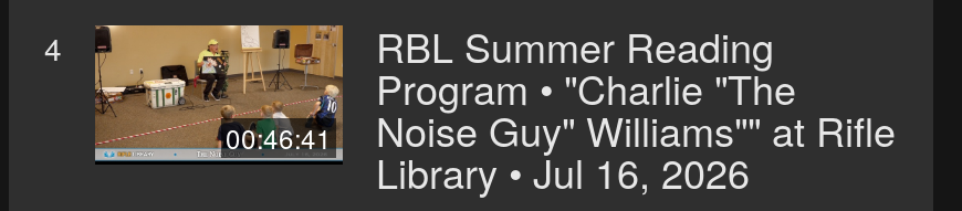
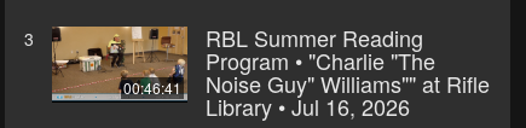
- 4
+ 3
